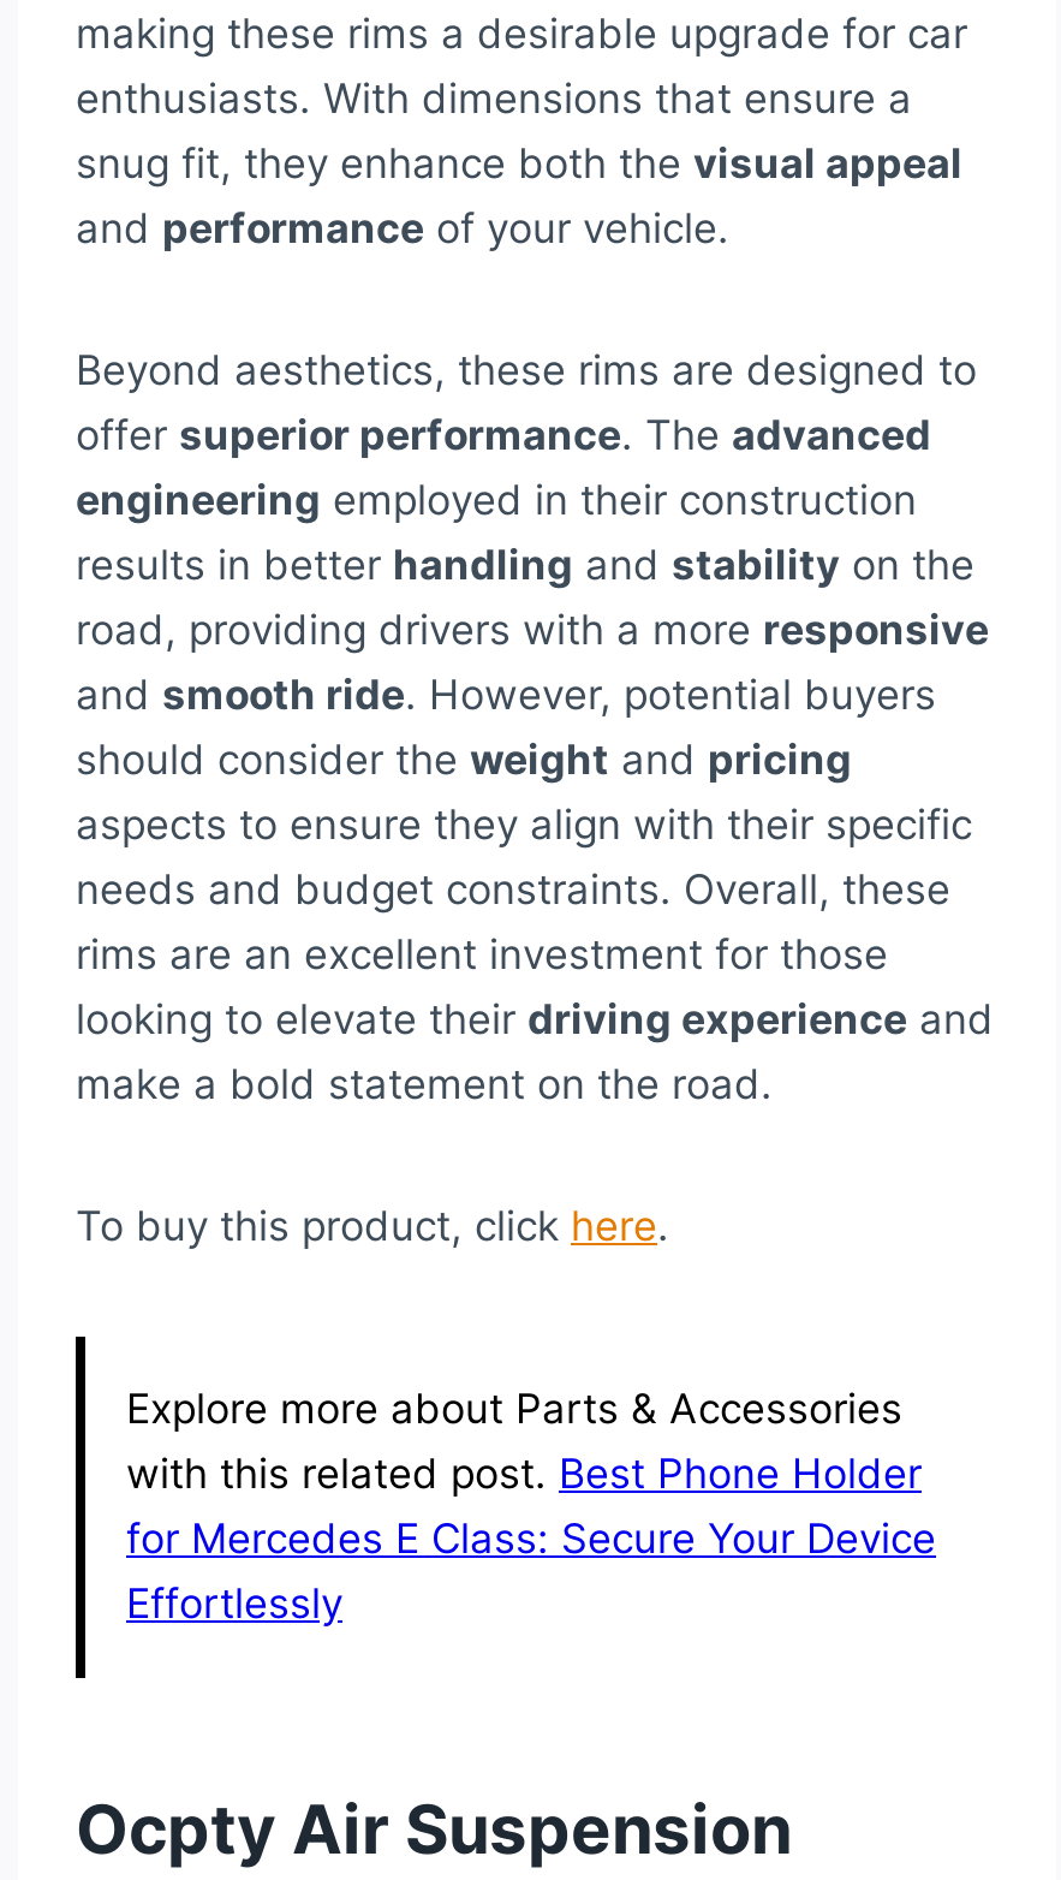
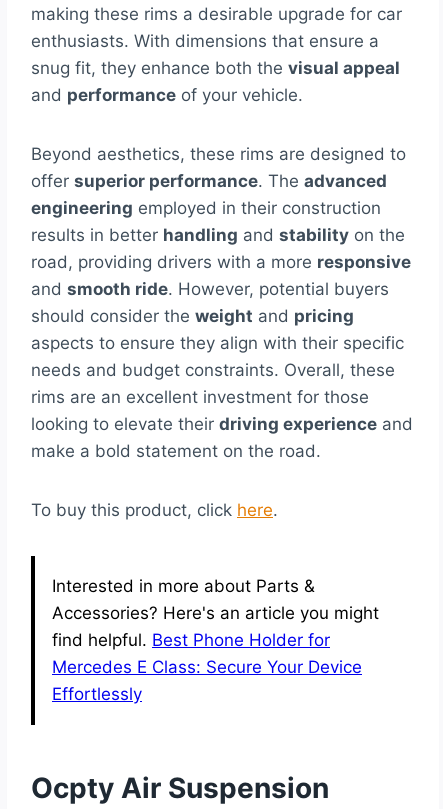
- Explore more about Parts & Accessories
- with this related post. Best Phone Holder
- for Mercedes E Class: Secure Your Device
+ Interested in more about Parts &
+ Accessories? Here's an article you might
+ find helpful. Best Phone Holder for
+ Mercedes E Class: Secure Your Device
